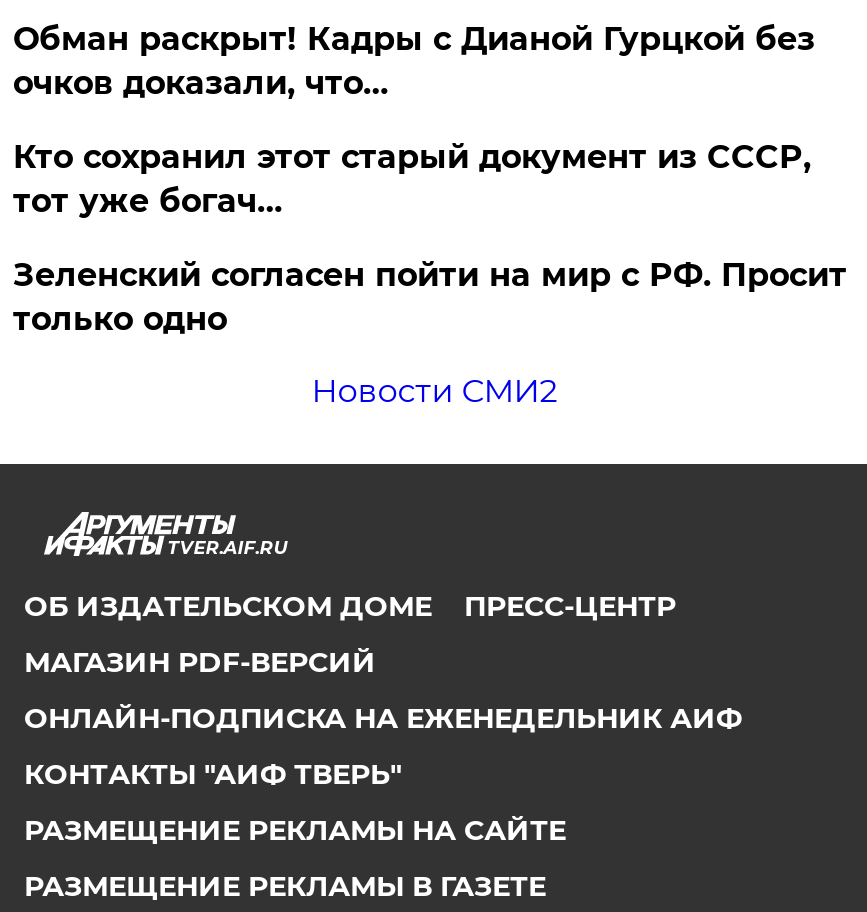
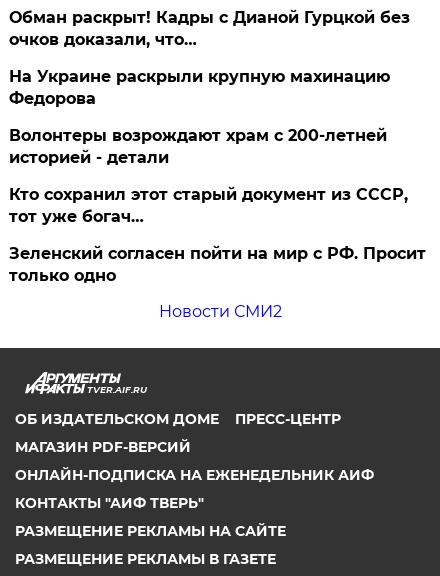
+ На Украине раскрыли крупную махинацию
+ Федорова
+ Волонтеры возрождают храм с 200-летней
+ историей - детали
